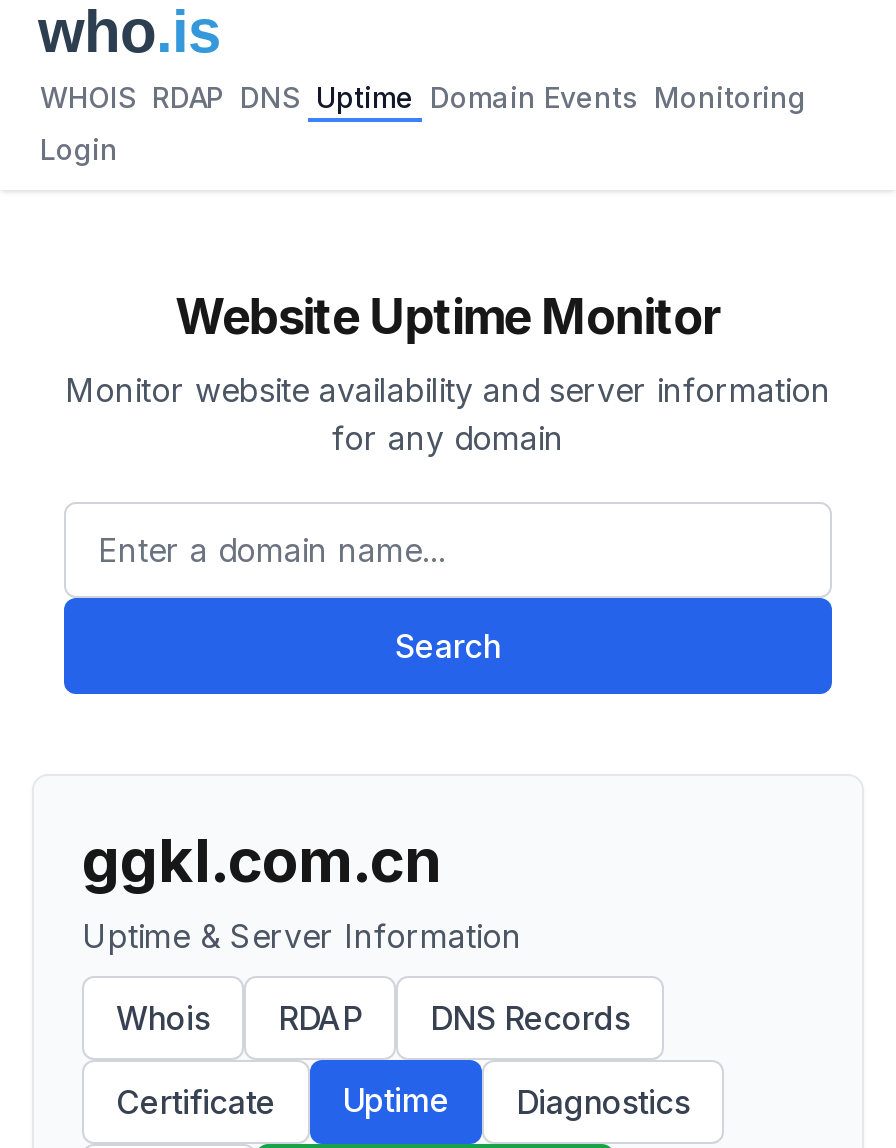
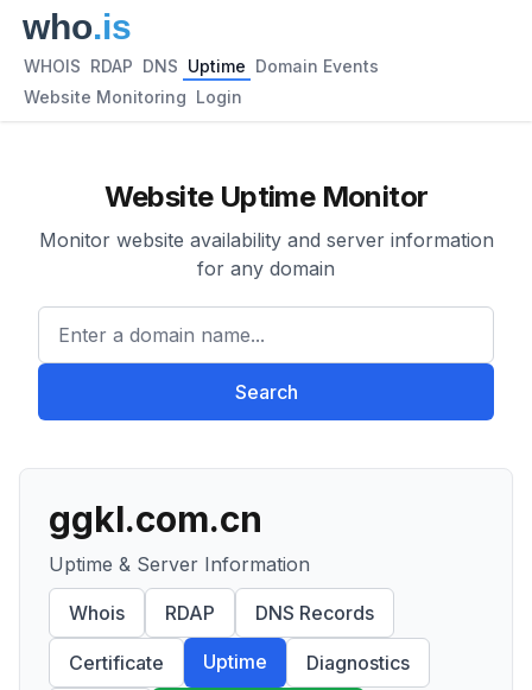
- WHOIS RDAP DNS Uptime Domain Events Monitoring
+ WHOIS RDAP DNS Uptime Domain Events

- Login
+ Website Monitoring Login
